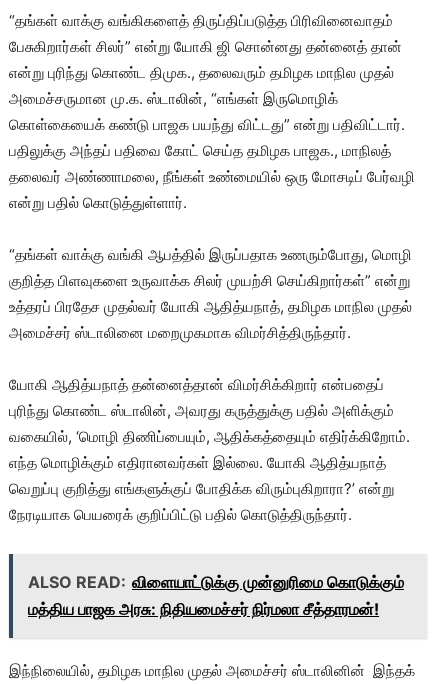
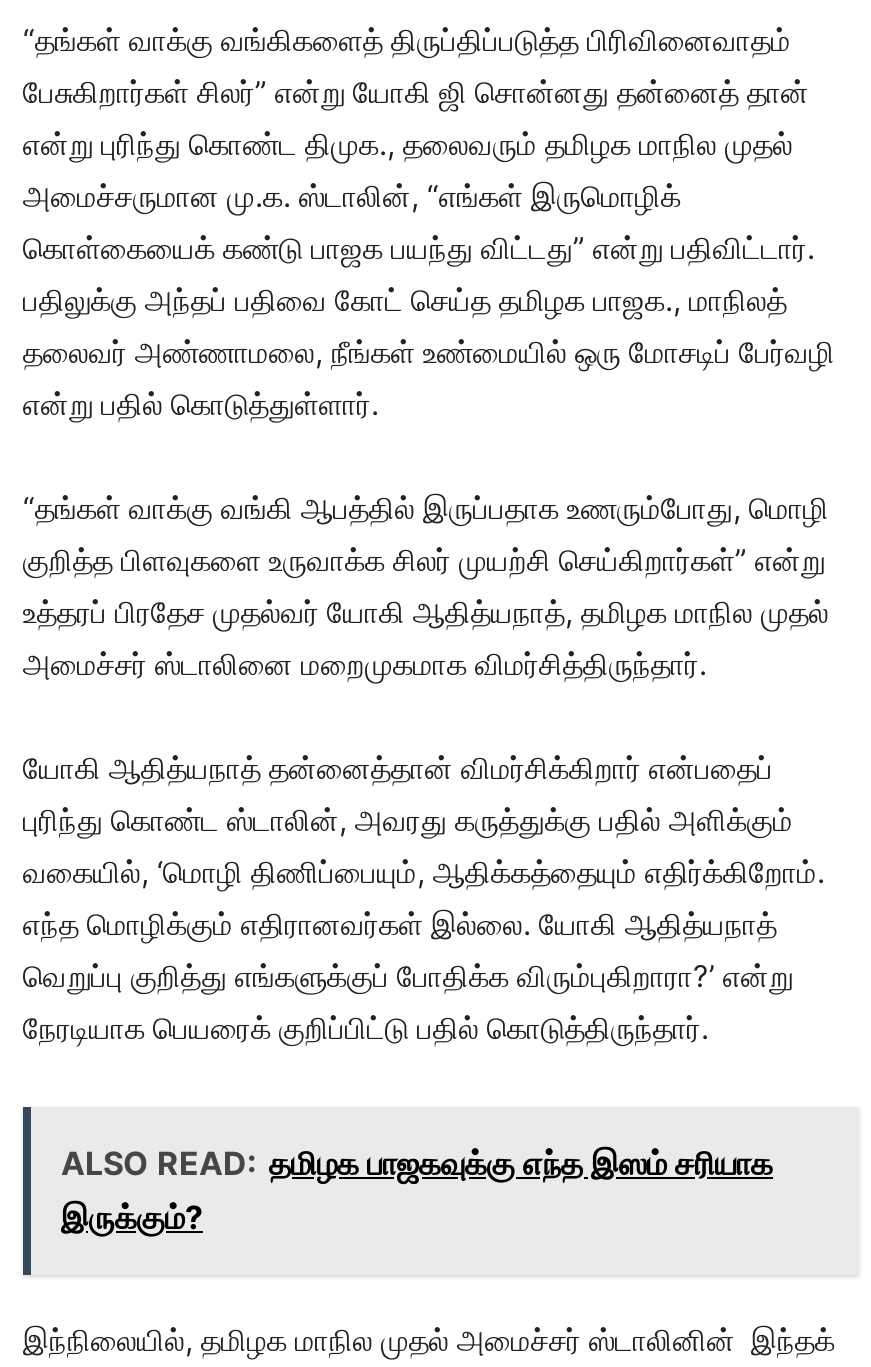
- ALSO READ: விளையாட்டுக்கு முன்னுரிமை கொடுக்கும்
- மத்திய பாஜக அரசு: நிதியமைச்சர் நிர்மலா சீத்தாரமன்!
+ ALSO READ: தமிழக பாஜகவுக்கு எந்த இஸம் சரியாக
+ இருக்கும்?
